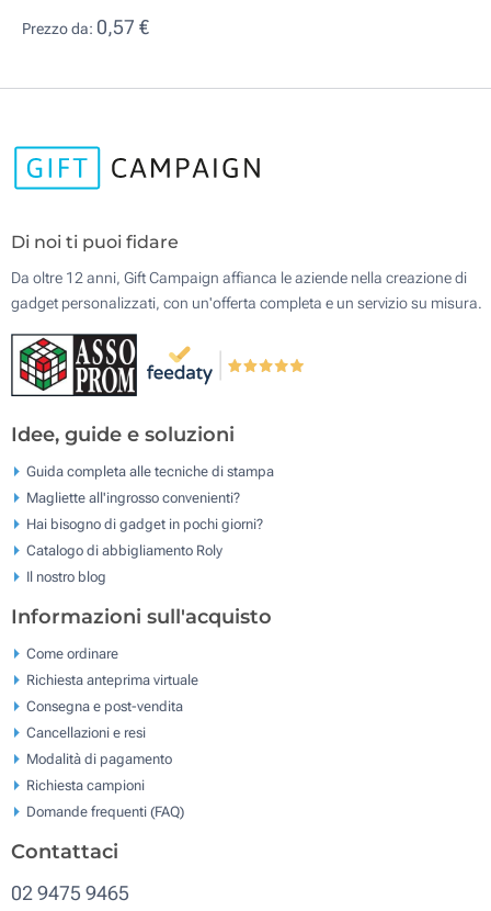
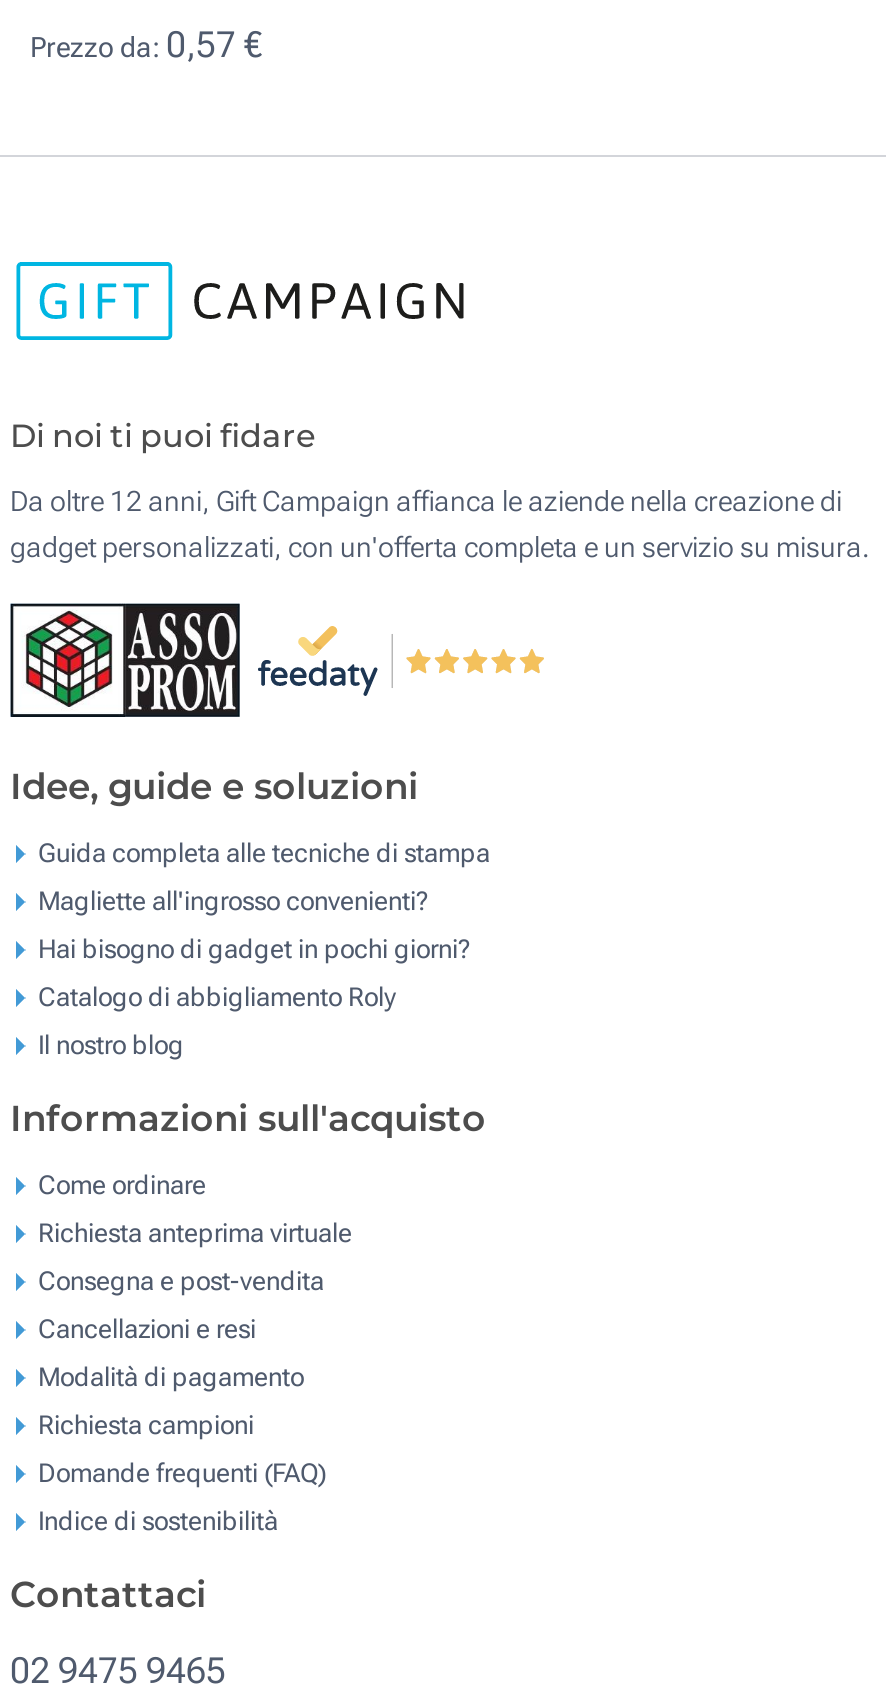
+ Indice di sostenibilità
